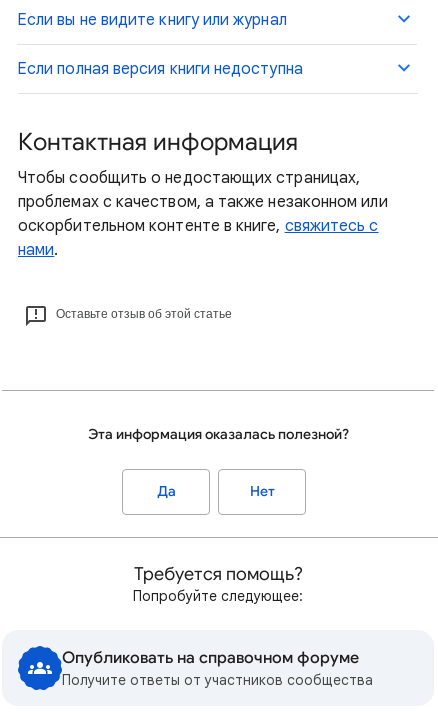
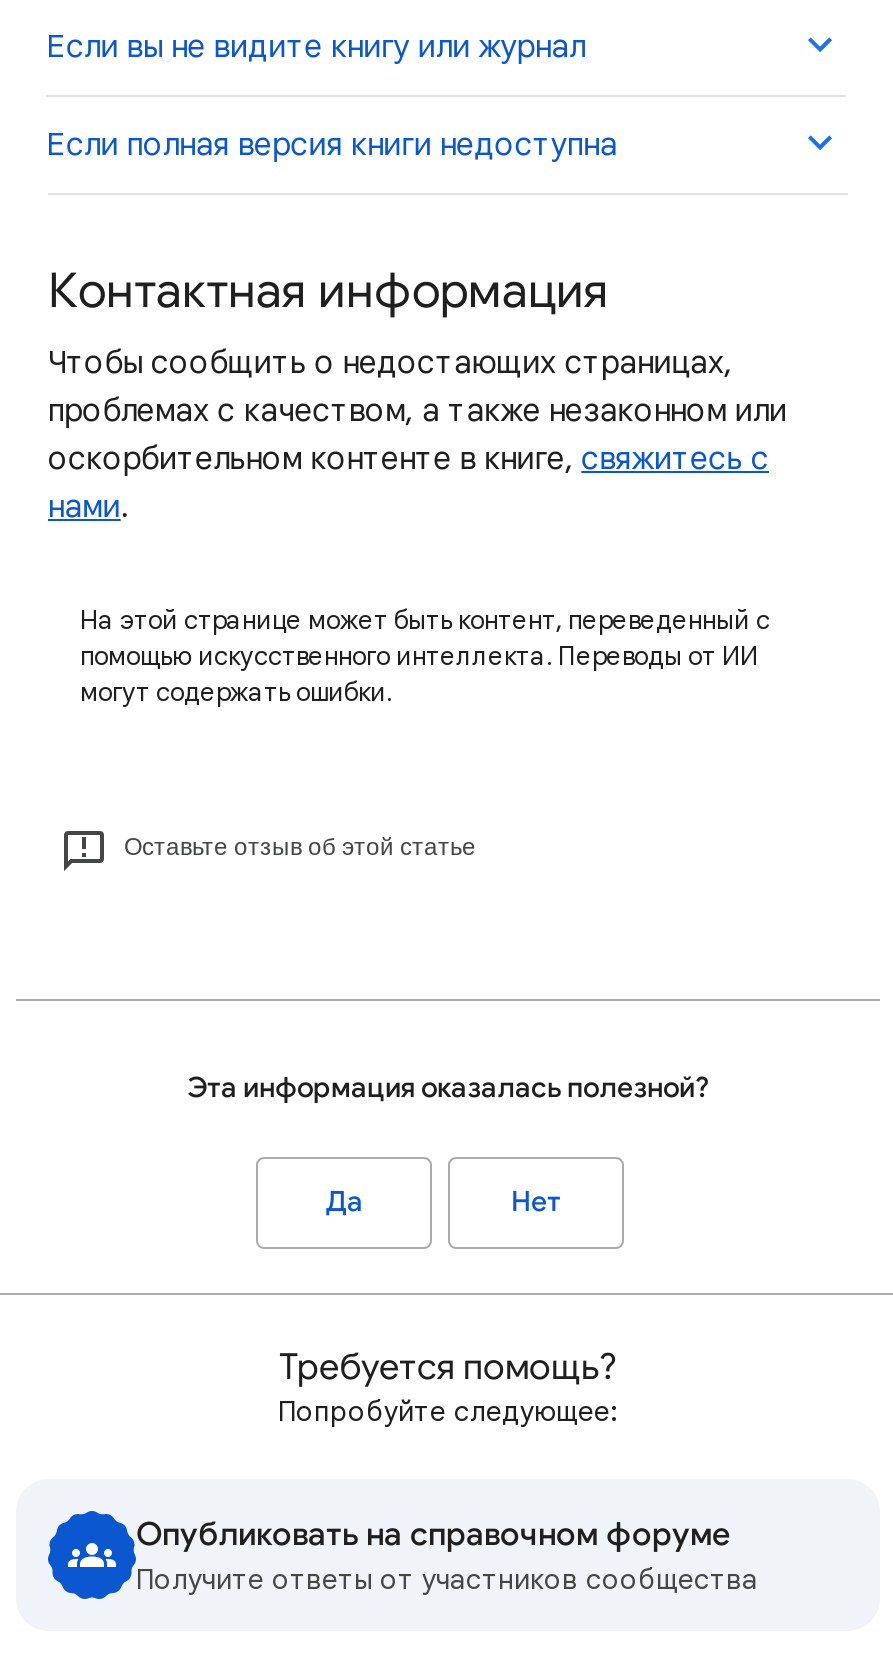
+ На этой странице может быть контент, переведенный с
+ помощью искусственного интеллекта. Переводы от ИИ
+ могут содержать ошибки.
